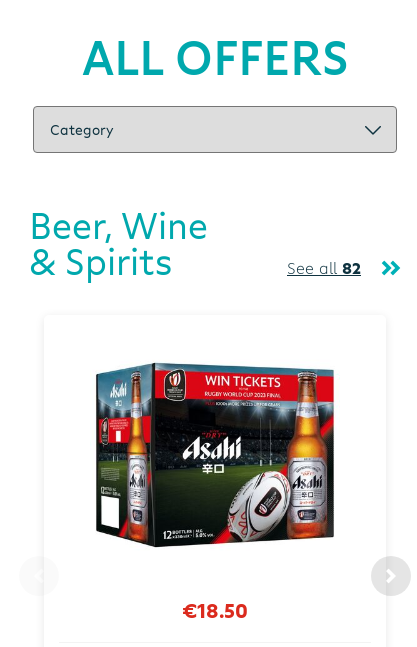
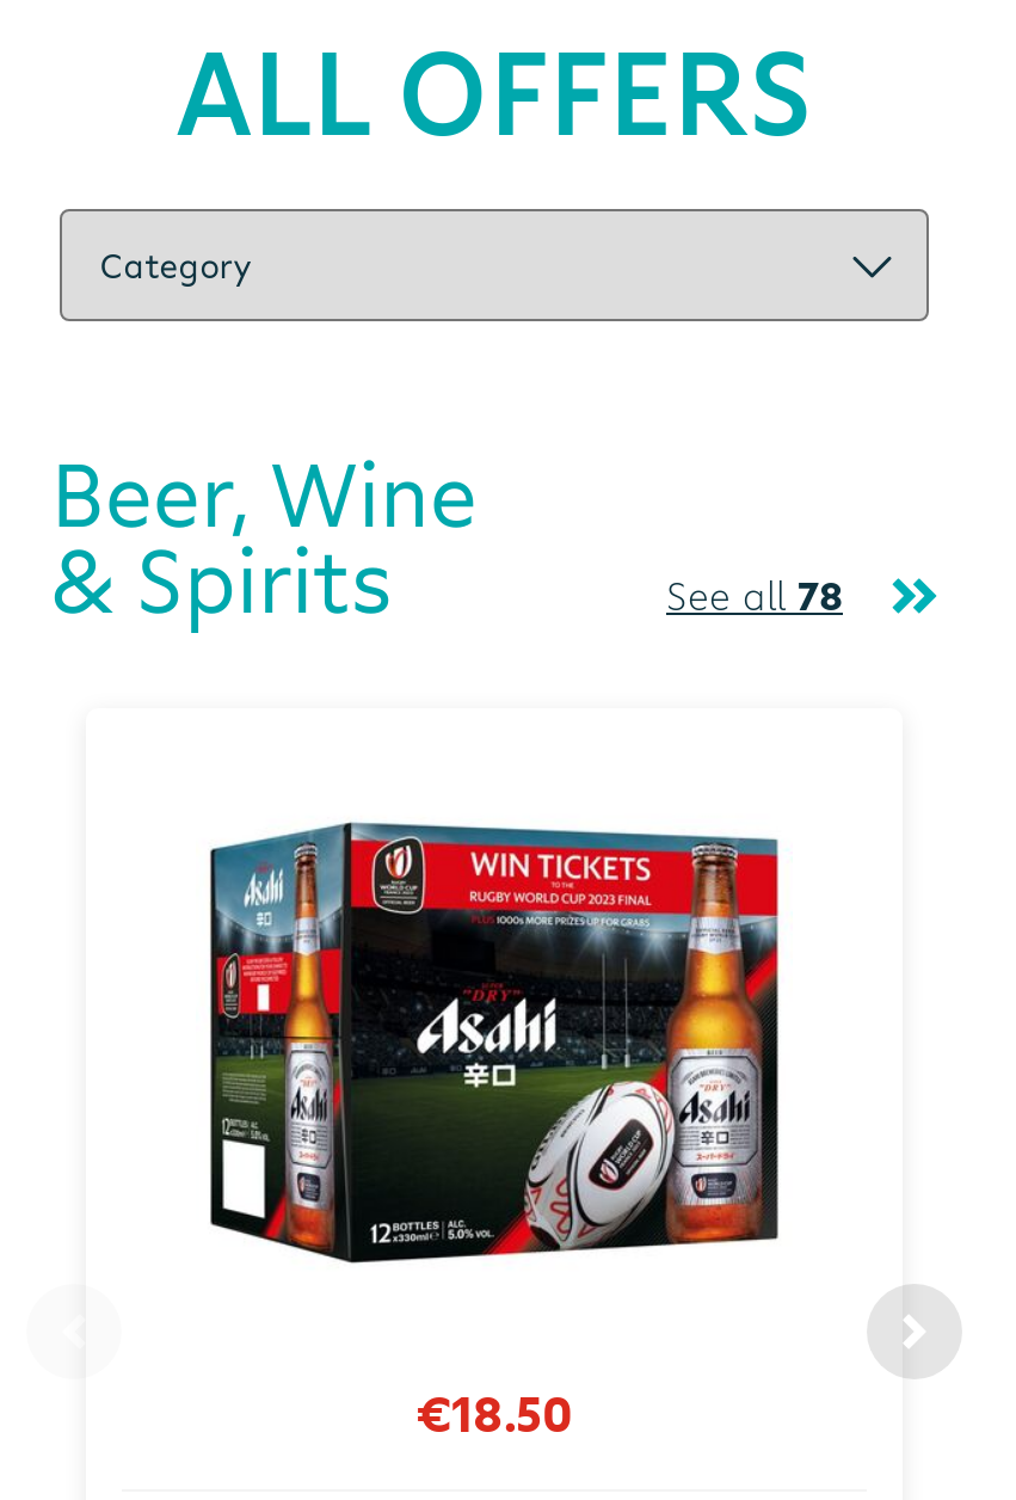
- See all 82
+ See all 78
